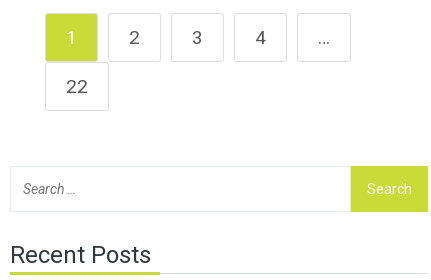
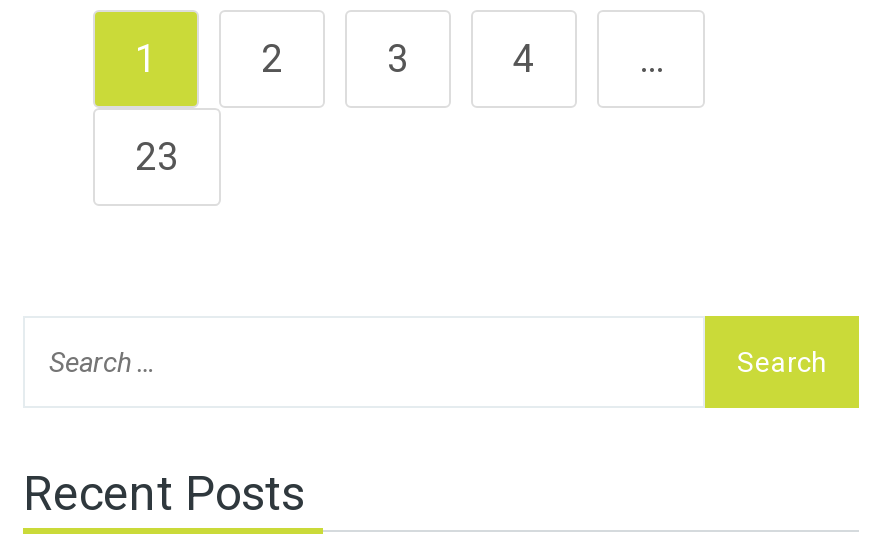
- 22
+ 23
